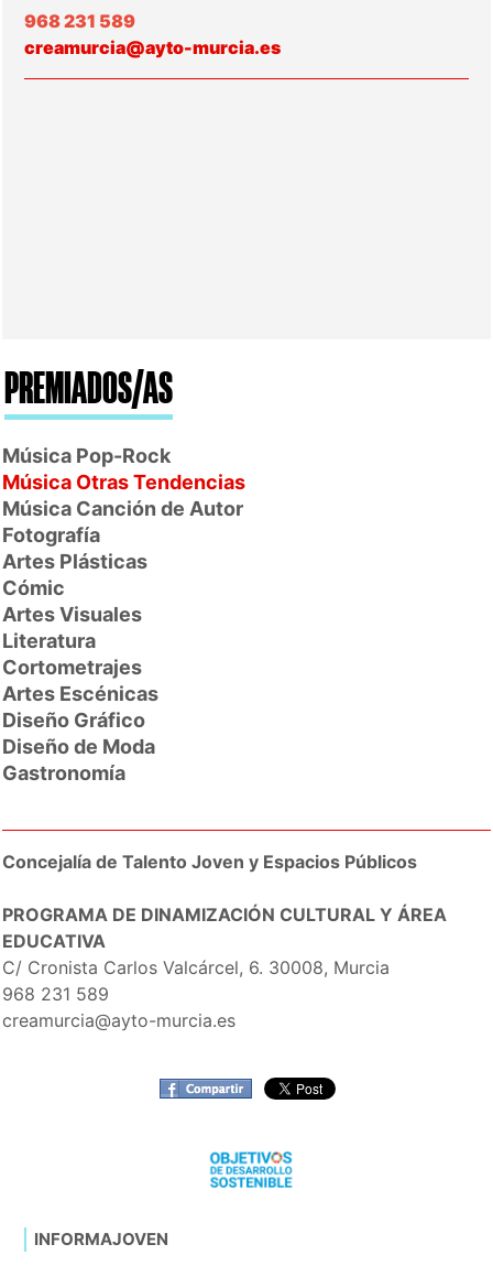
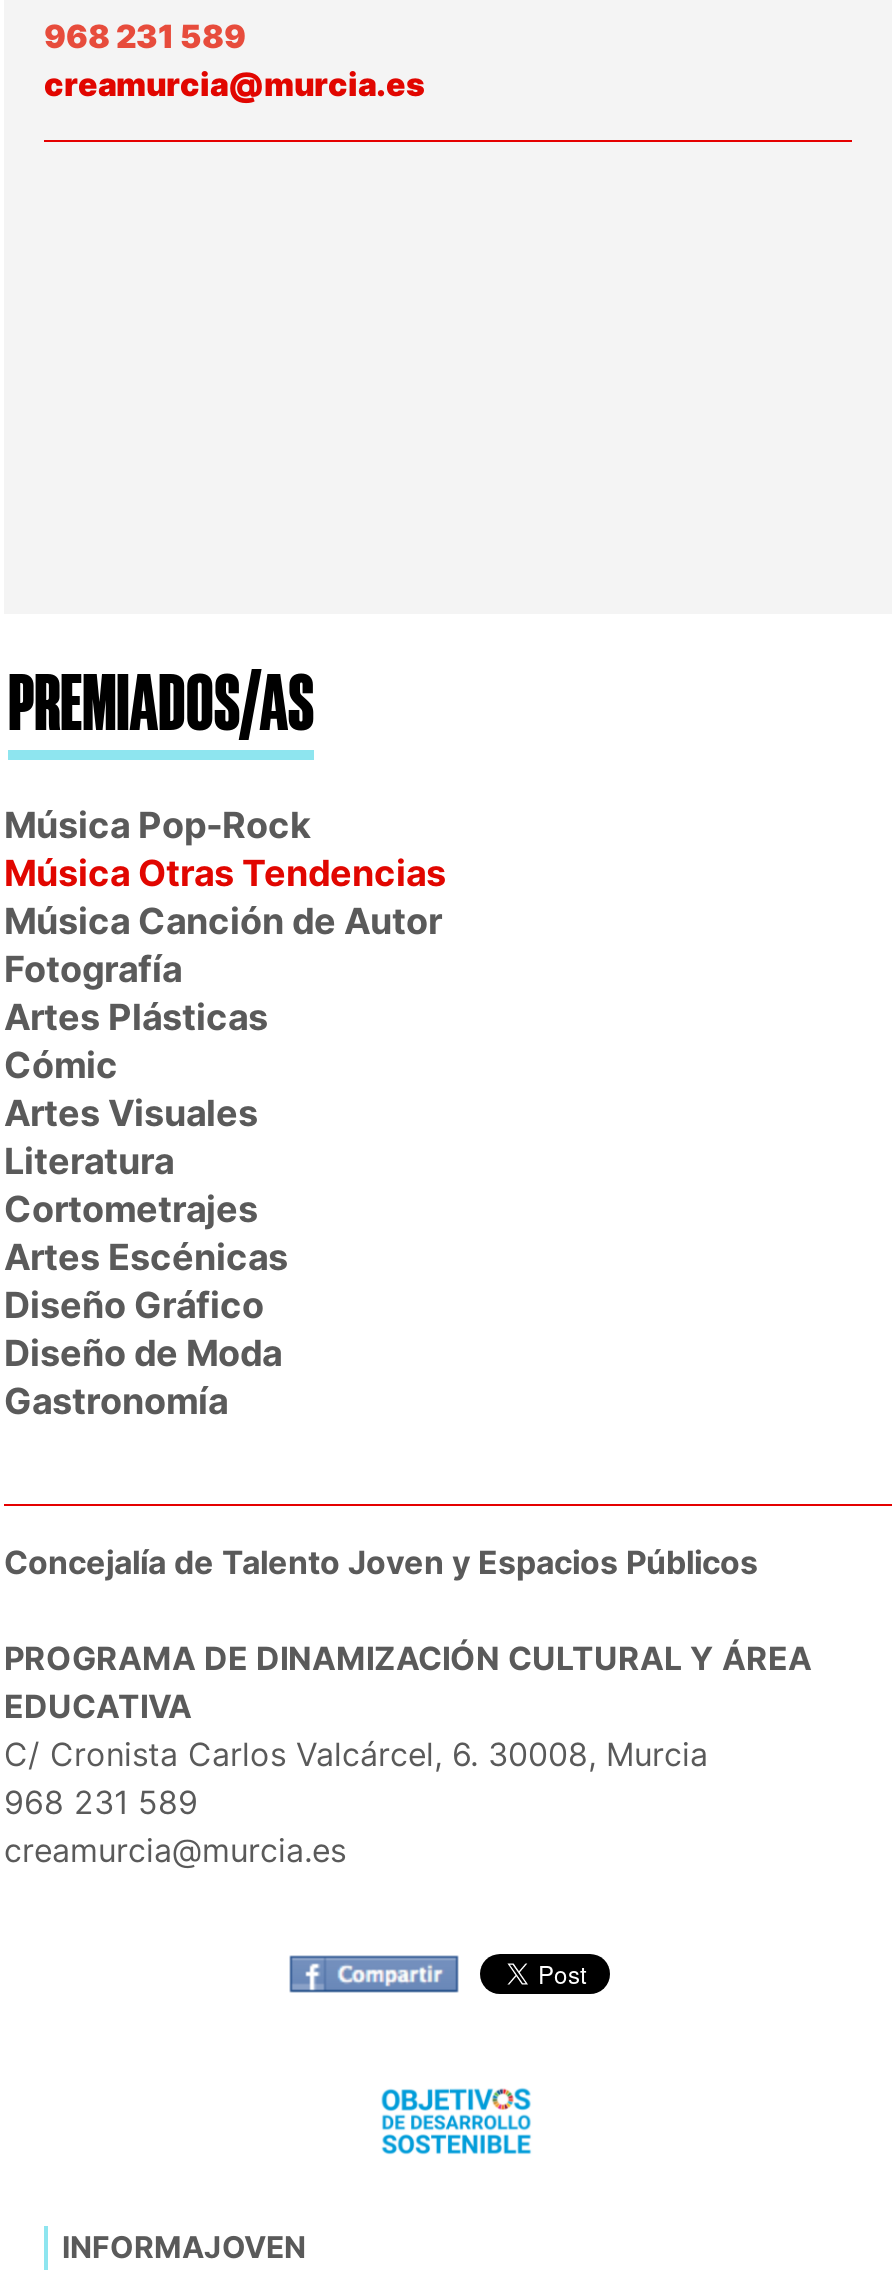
- creamurcia@ayto-murcia.es
+ creamurcia@murcia.es

- creamurcia@ayto-murcia.es
+ creamurcia@murcia.es
